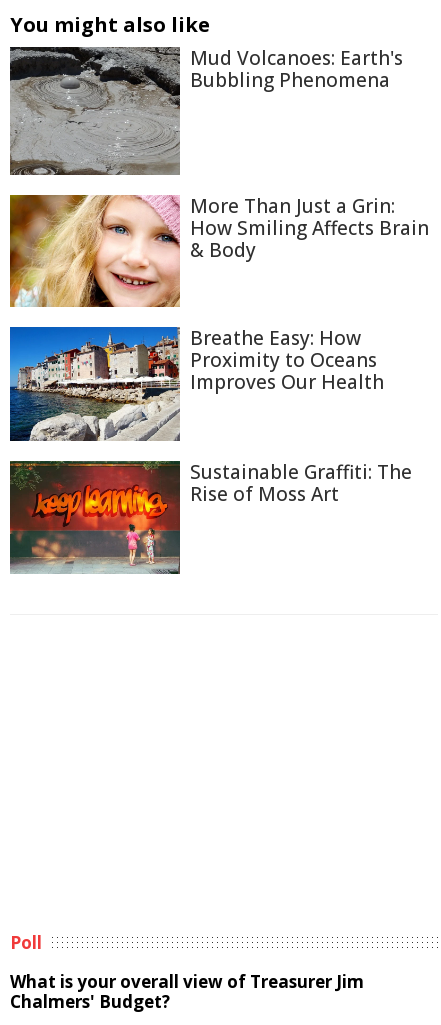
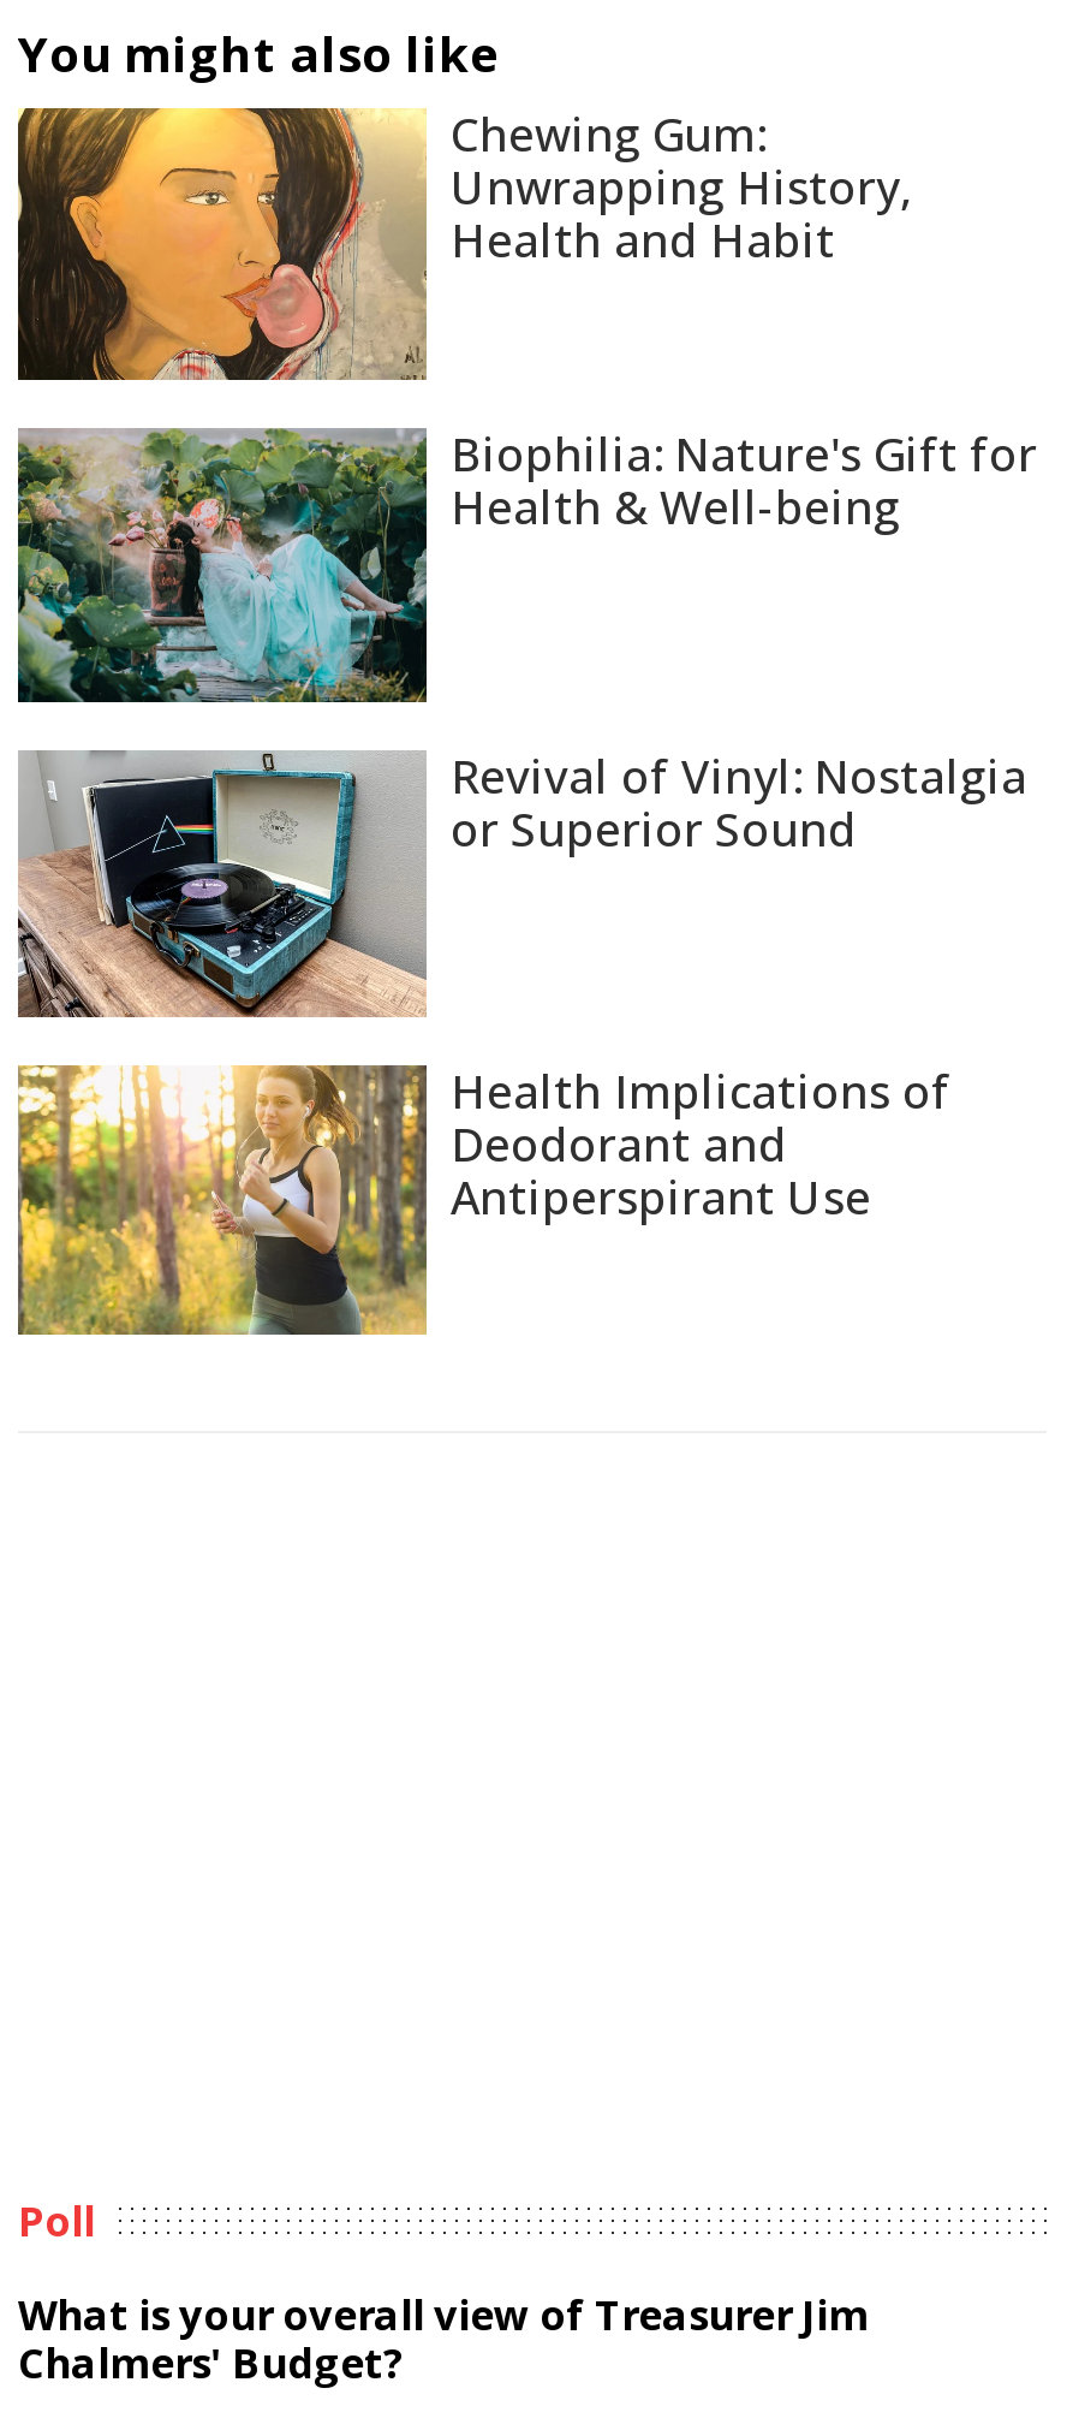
- [image]
- Mud Volcanoes: Earth's
- Bubbling Phenomena
+ [image]
+ Chewing Gum:
+ Unwrapping History,
+ Health and Habit

- [image]
- More Than Just a Grin:
- How Smiling Affects Brain
- & Body
+ [image]
+ Biophilia: Nature's Gift for
+ Health & Well-being

- [image]
- Breathe Easy: How
- Proximity to Oceans
- Improves Our Health
+ [image]
+ Revival of Vinyl: Nostalgia
+ or Superior Sound

- [image]
- Sustainable Graffiti: The
- Rise of Moss Art
+ [image]
+ Health Implications of
+ Deodorant and
+ Antiperspirant Use
